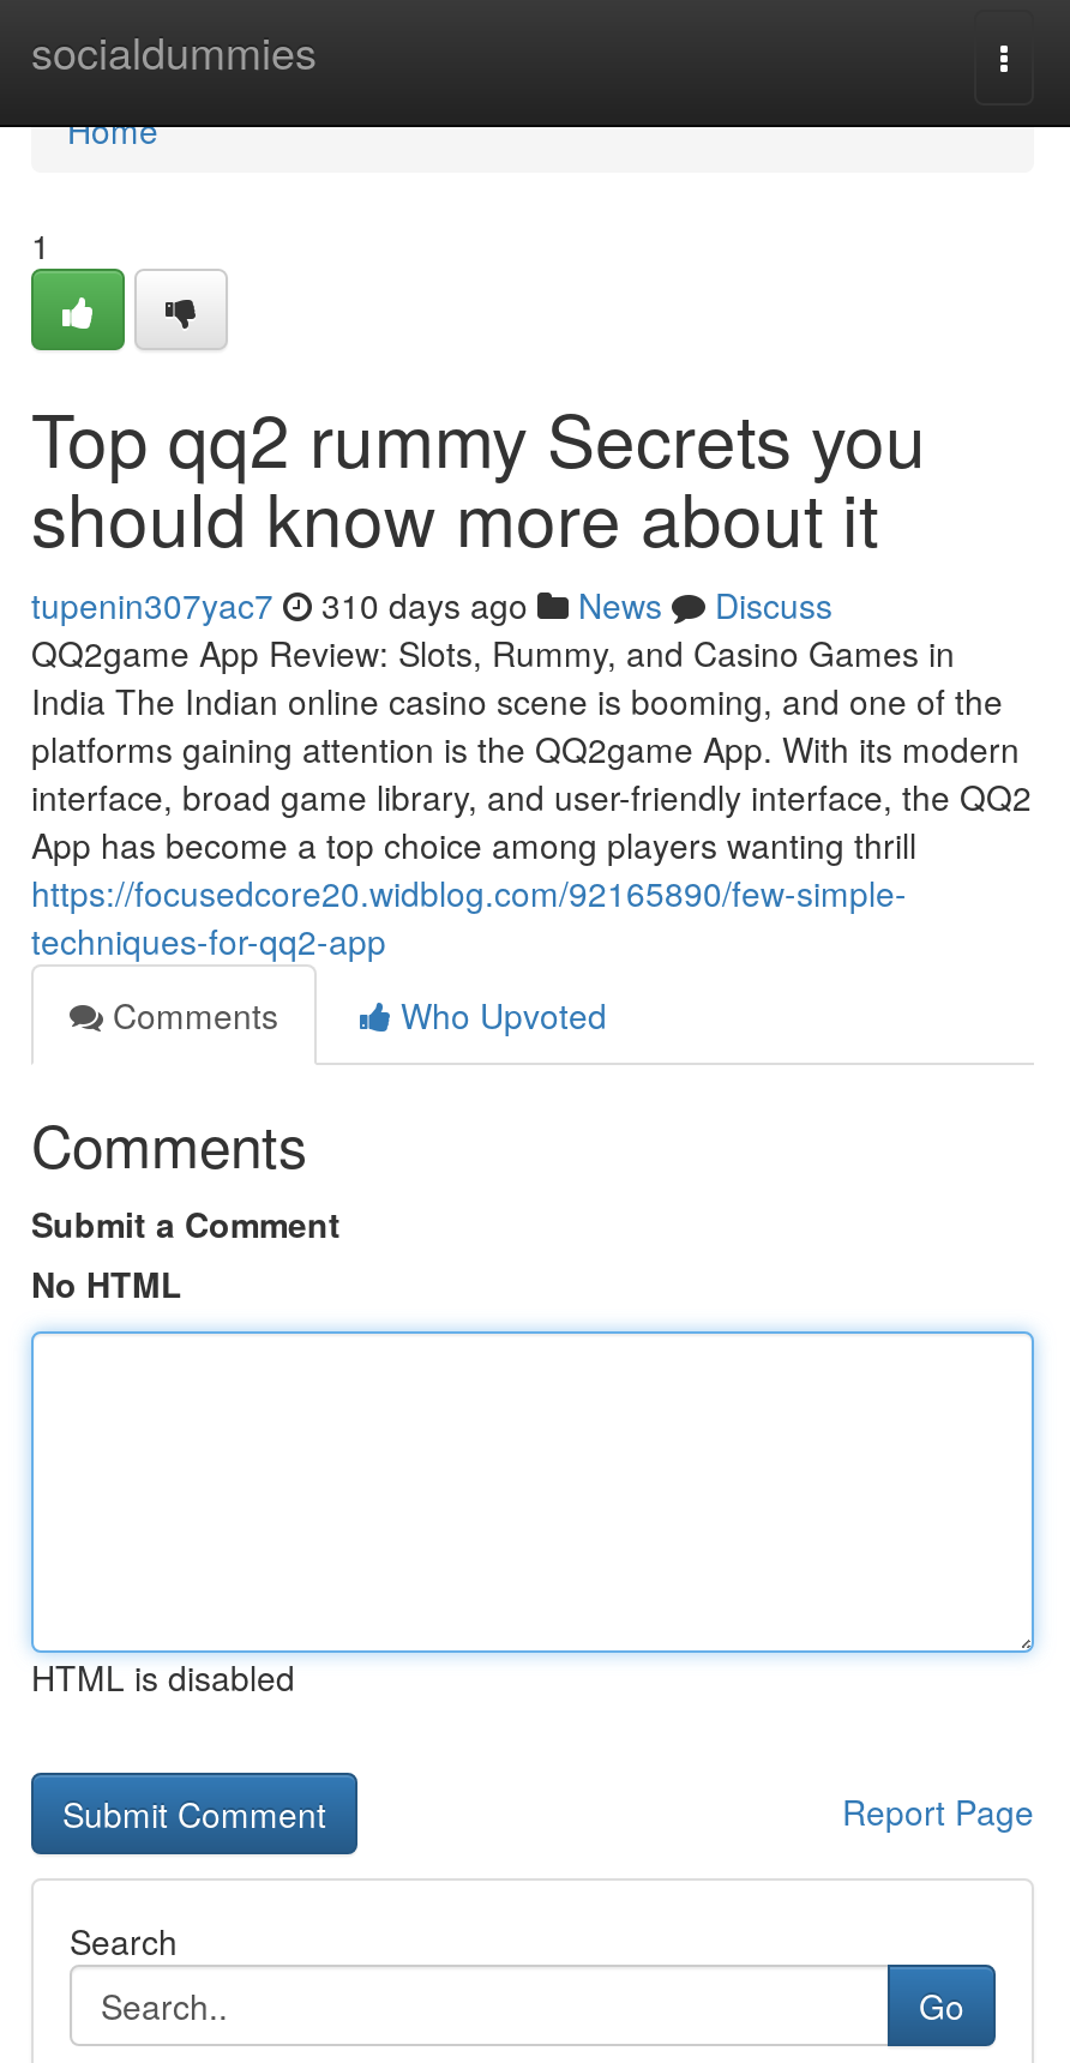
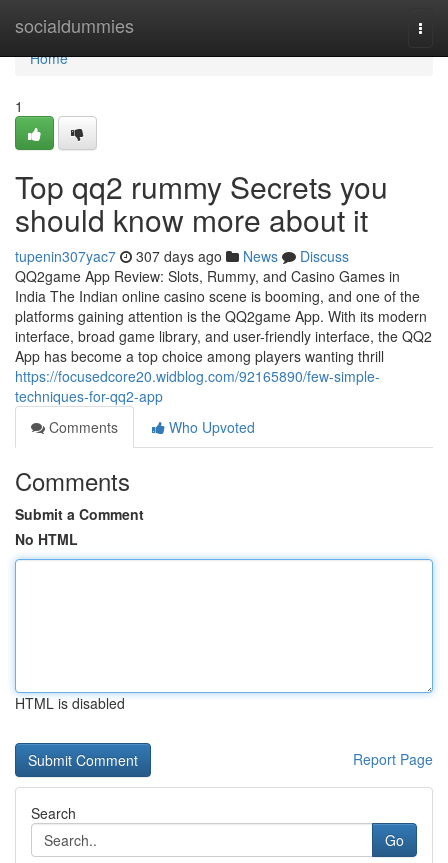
- tupenin307yac7 310 days ago News Discuss
+ tupenin307yac7 307 days ago News Discuss
